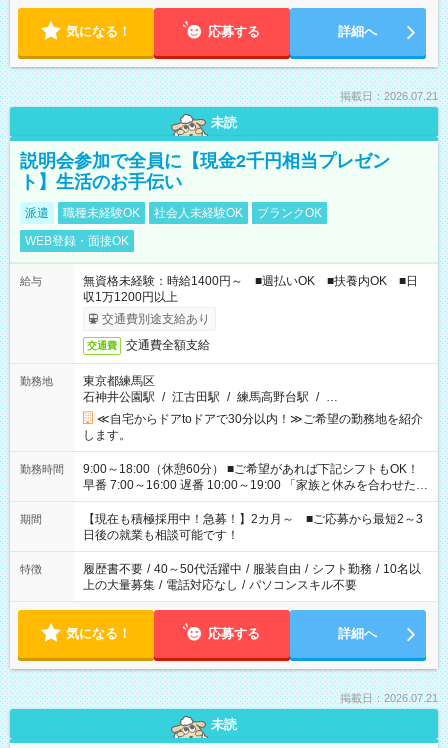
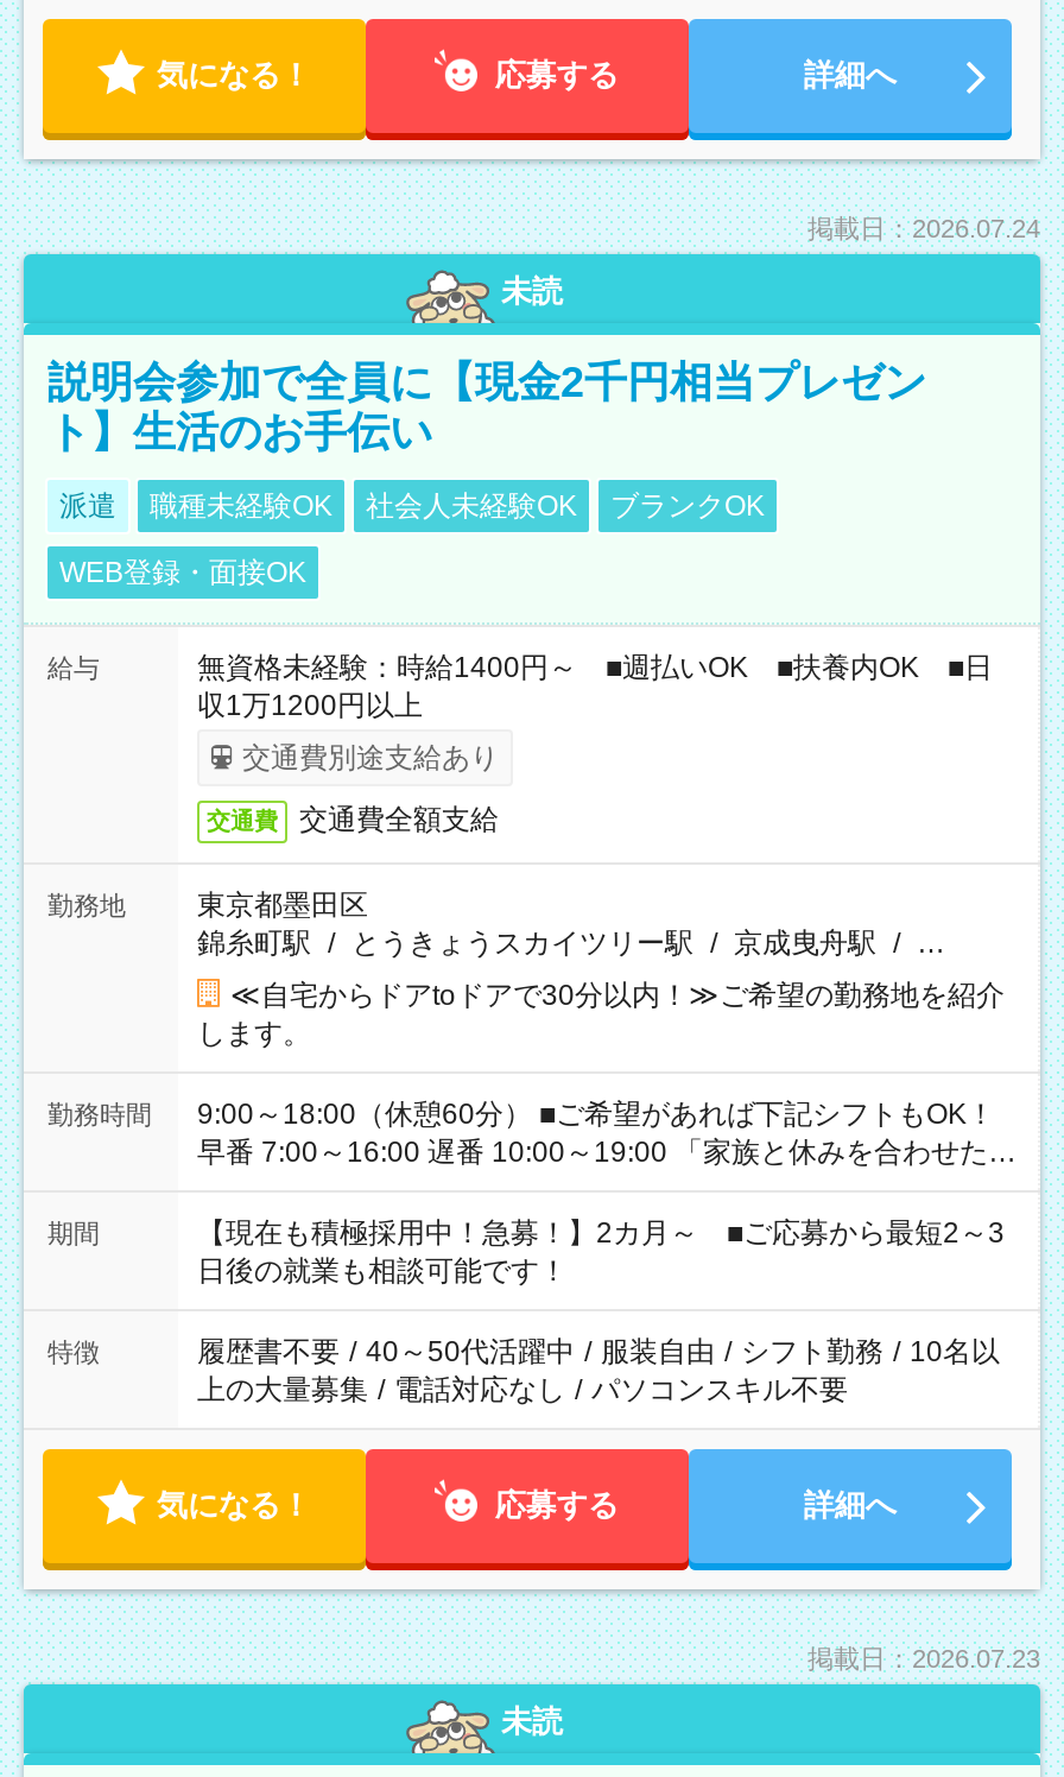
- 掲載日：2026.07.21
+ 掲載日：2026.07.24

- 東京都練馬区
- 石神井公園駅 / 江古田駅 / 練馬高野台駅 / …
+ 東京都墨田区
+ 錦糸町駅 / とうきょうスカイツリー駅 / 京成曳舟駅 / …

- 掲載日：2026.07.21
+ 掲載日：2026.07.23
